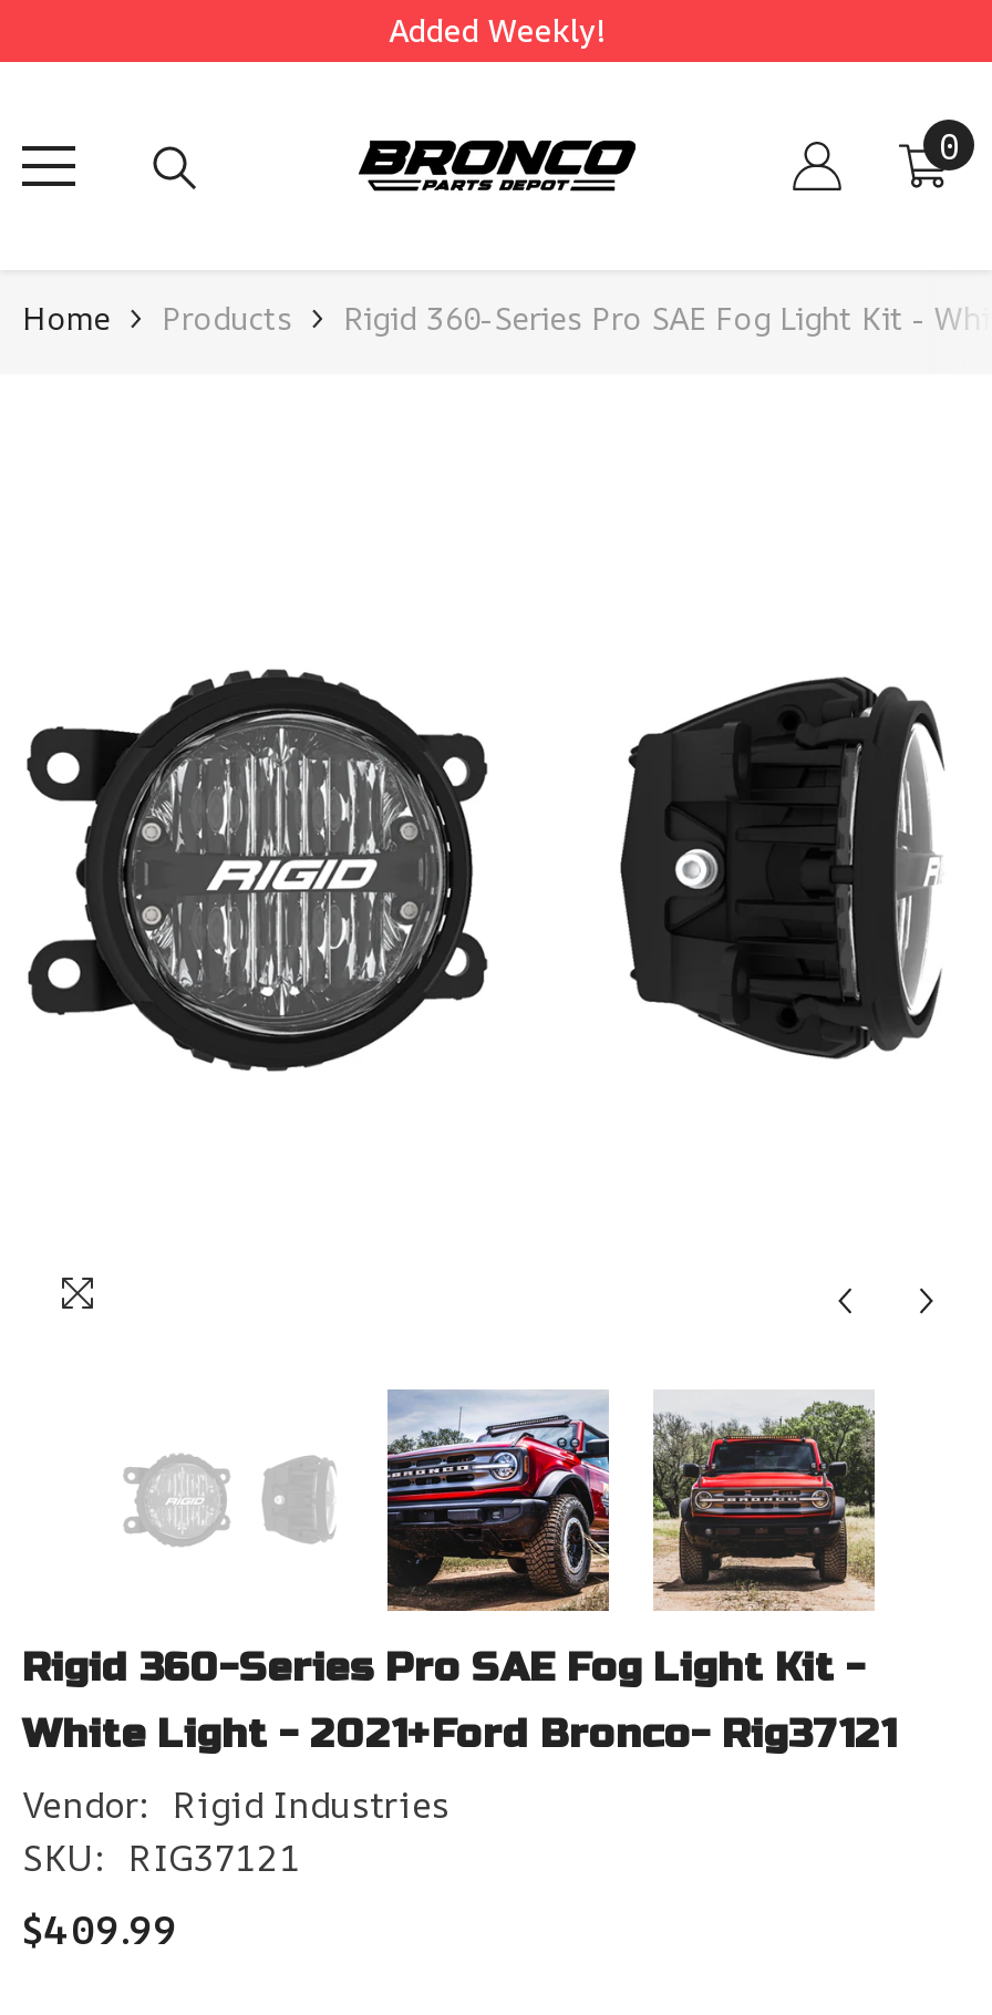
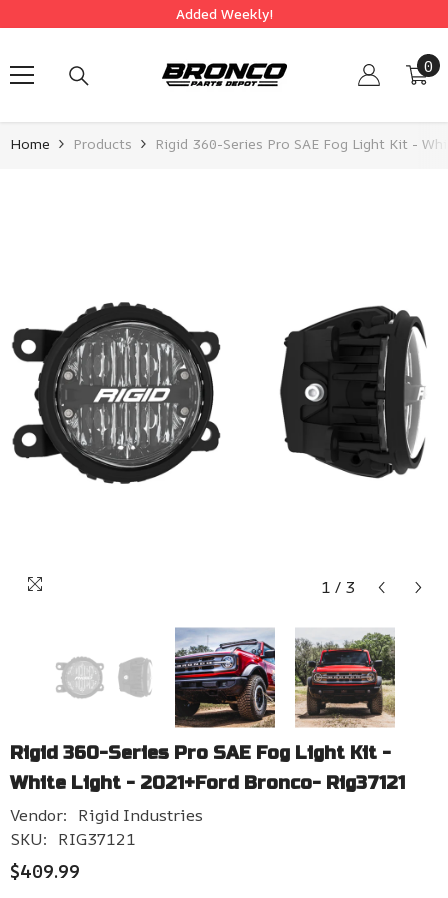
+ 1 / 3
